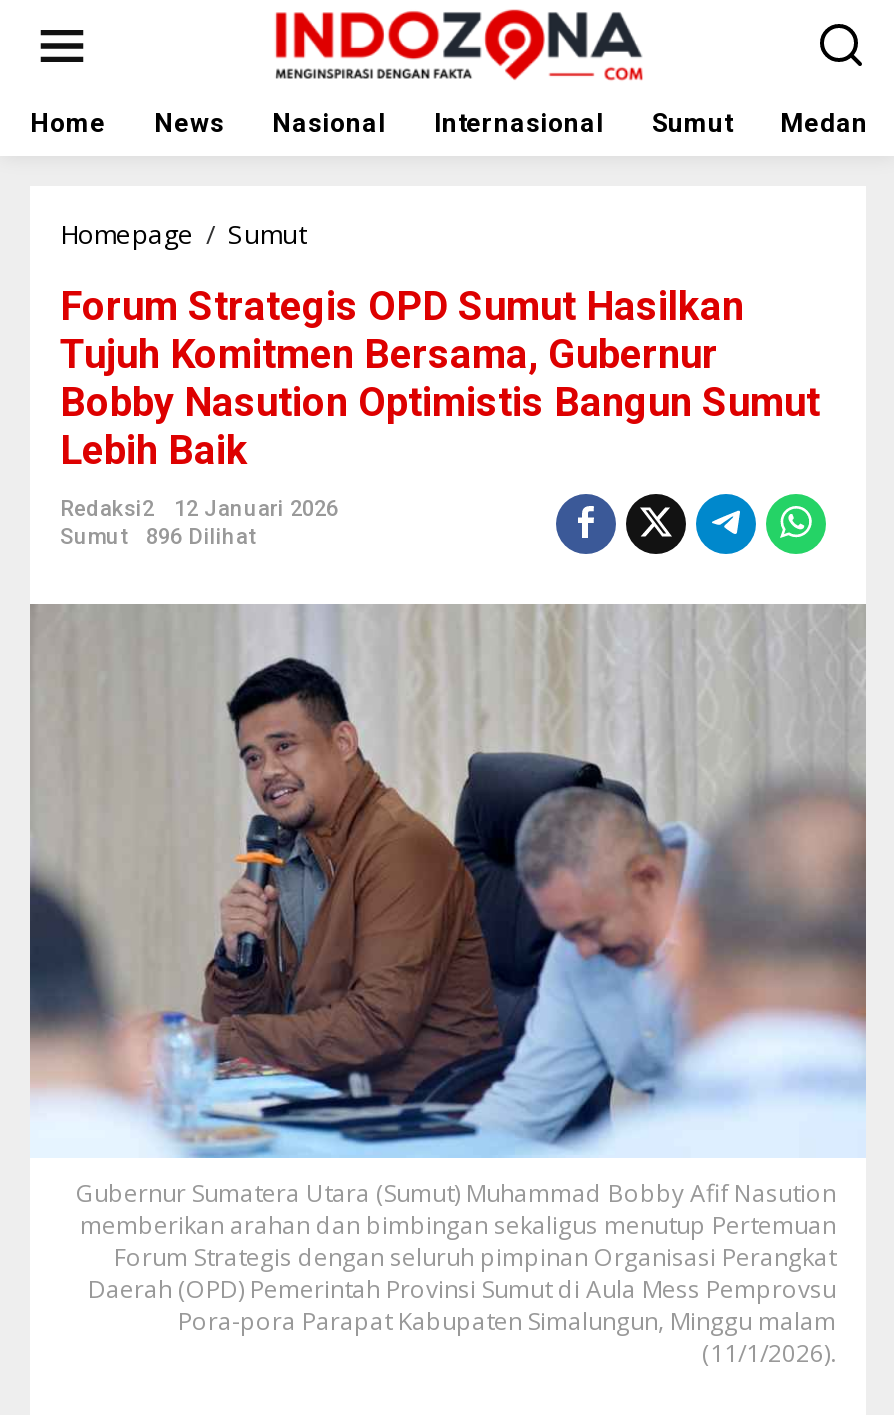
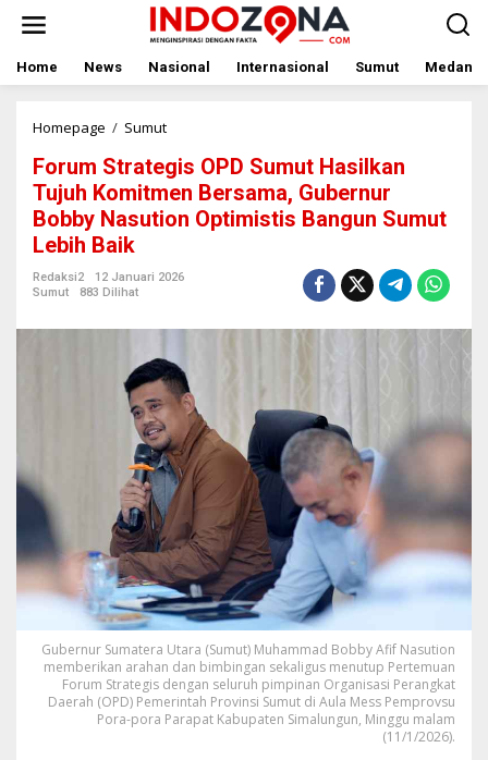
- 896 Dilihat
+ 883 Dilihat
